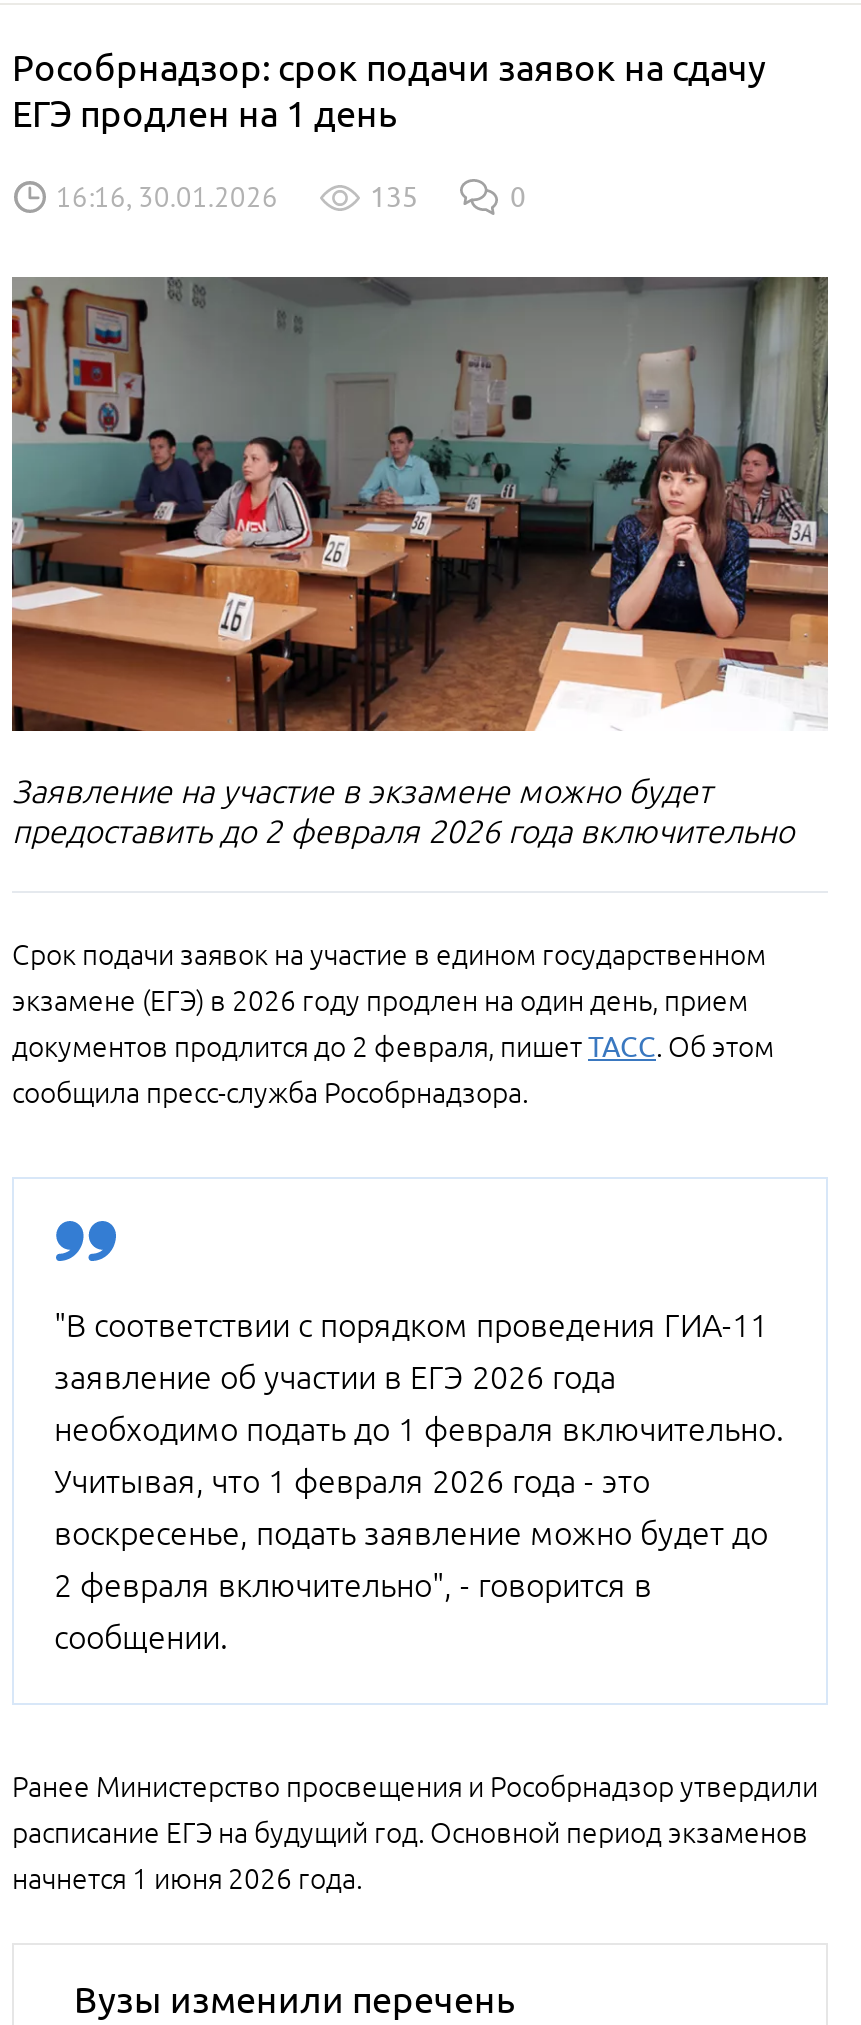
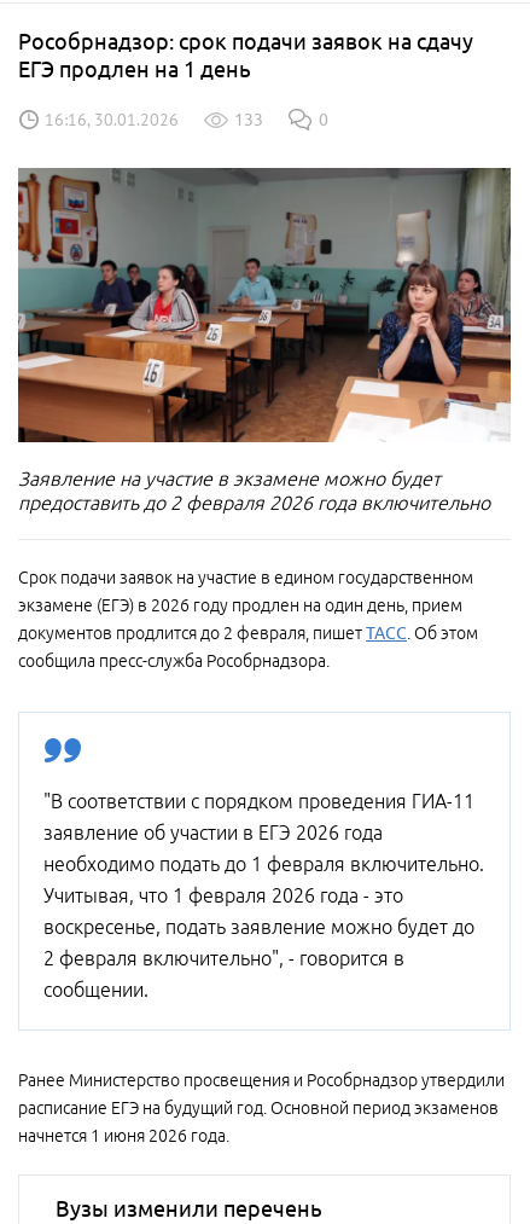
- 135
+ 133
